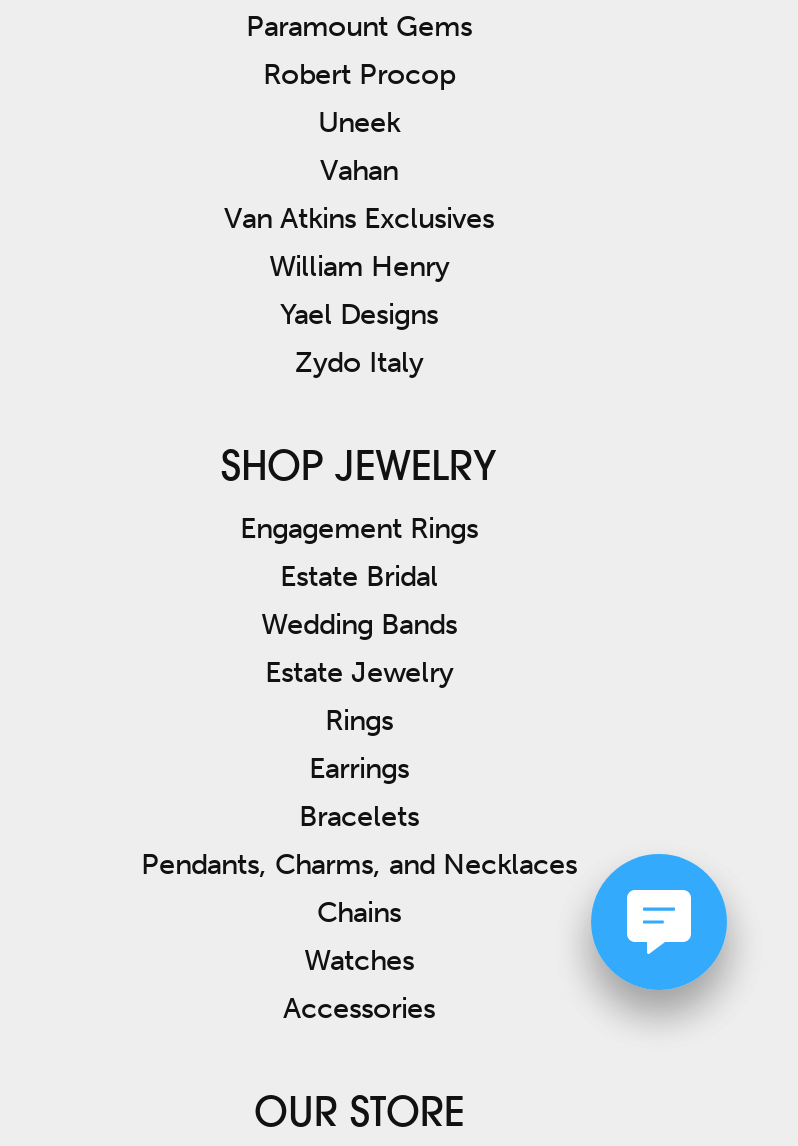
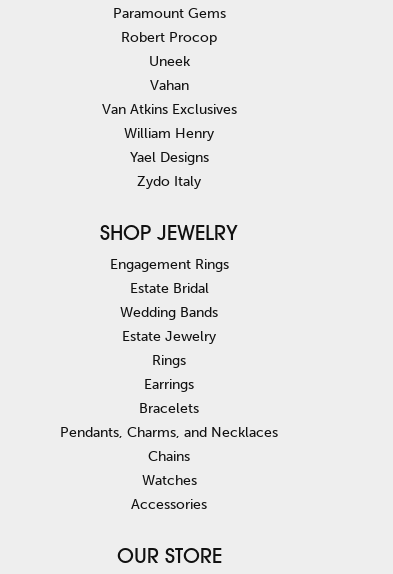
- [image]
